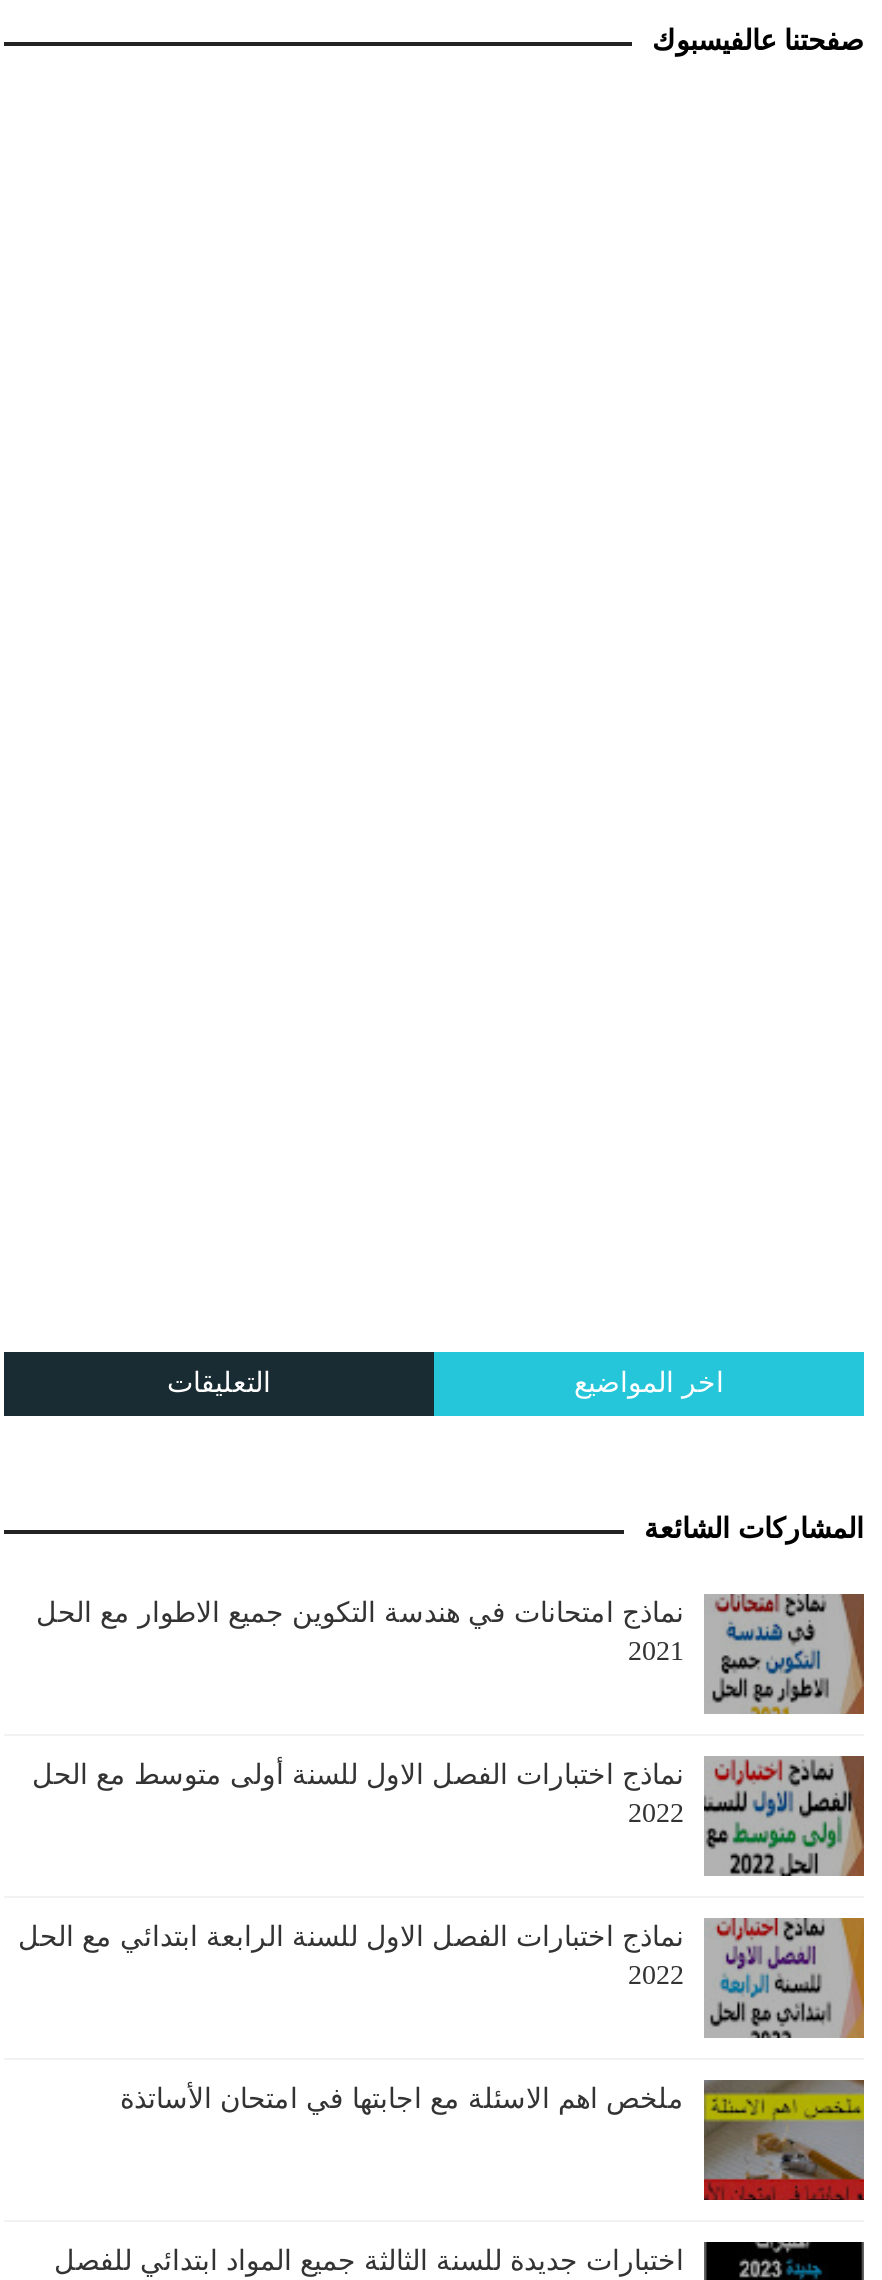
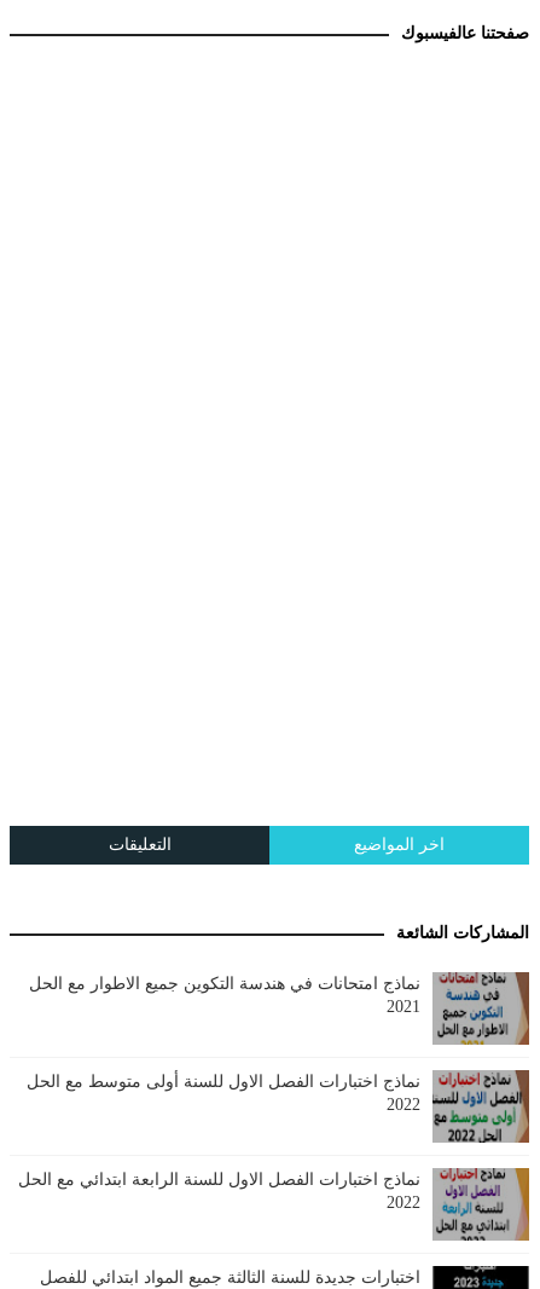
- [image]
- ملخص اهم الاسئلة مع اجابتها في امتحان الأساتذة
